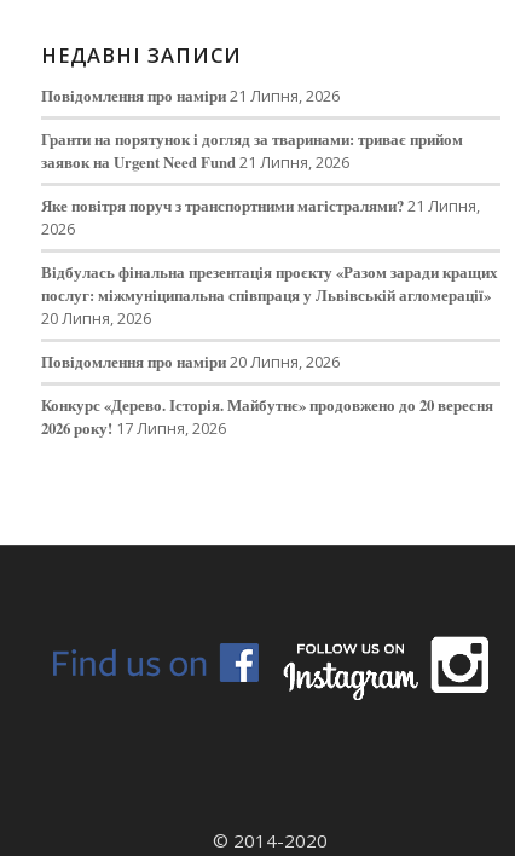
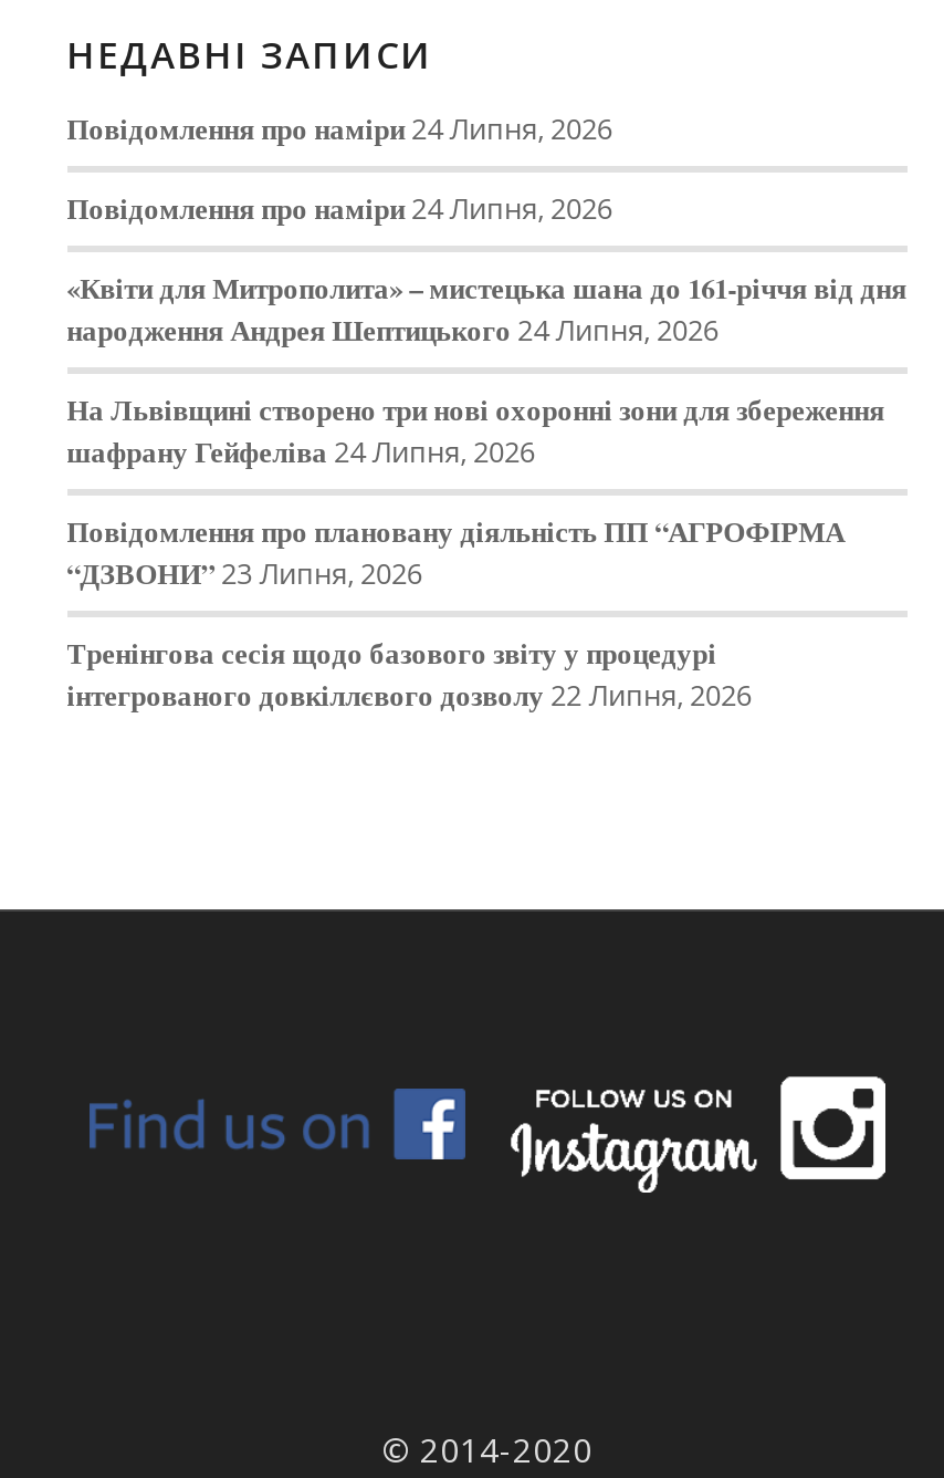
- Повідомлення про наміри 21 Липня, 2026
+ Повідомлення про наміри 24 Липня, 2026

- Гранти на порятунок і догляд за тваринами: триває прийом
- заявок на Urgent Need Fund 21 Липня, 2026
+ Повідомлення про наміри 24 Липня, 2026

- Яке повітря поруч з транспортними магістралями? 21 Липня,
- 2026
+ «Квіти для Митрополита» – мистецька шана до 161-річчя від дня
+ народження Андрея Шептицького 24 Липня, 2026

- Відбулась фінальна презентація проєкту «Разом заради кращих
- послуг: міжмуніципальна співпраця у Львівській агломерації»
- 20 Липня, 2026
+ На Львівщині створено три нові охоронні зони для збереження
+ шафрану Гейфеліва 24 Липня, 2026

- Повідомлення про наміри 20 Липня, 2026
+ Повідомлення про плановану діяльність ПП “АГРОФІРМА
+ “ДЗВОНИ” 23 Липня, 2026

- Конкурс «Дерево. Історія. Майбутнє» продовжено до 20 вересня
- 2026 року! 17 Липня, 2026
+ Тренінгова сесія щодо базового звіту у процедурі
+ інтегрованого довкіллєвого дозволу 22 Липня, 2026
